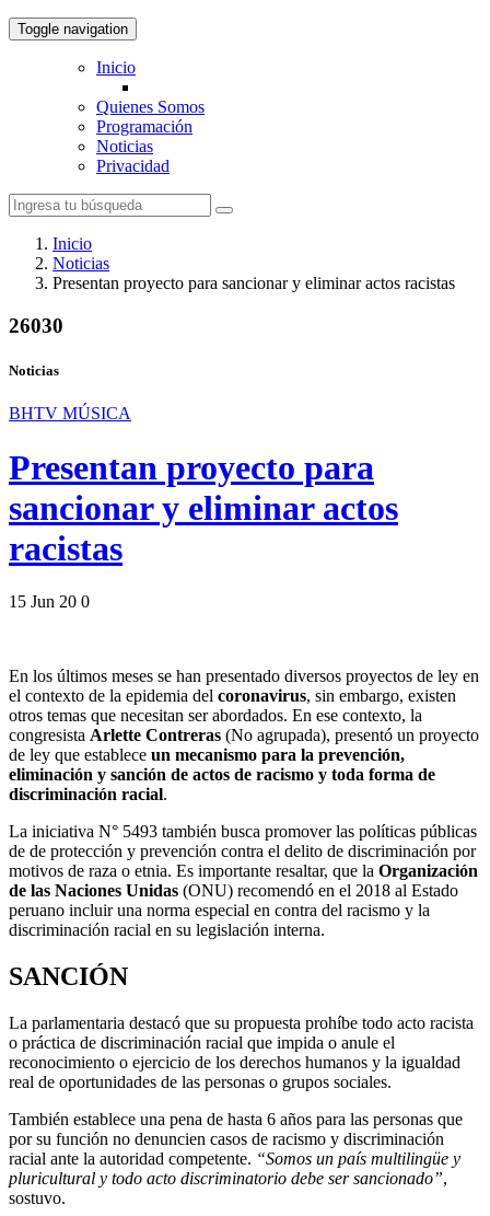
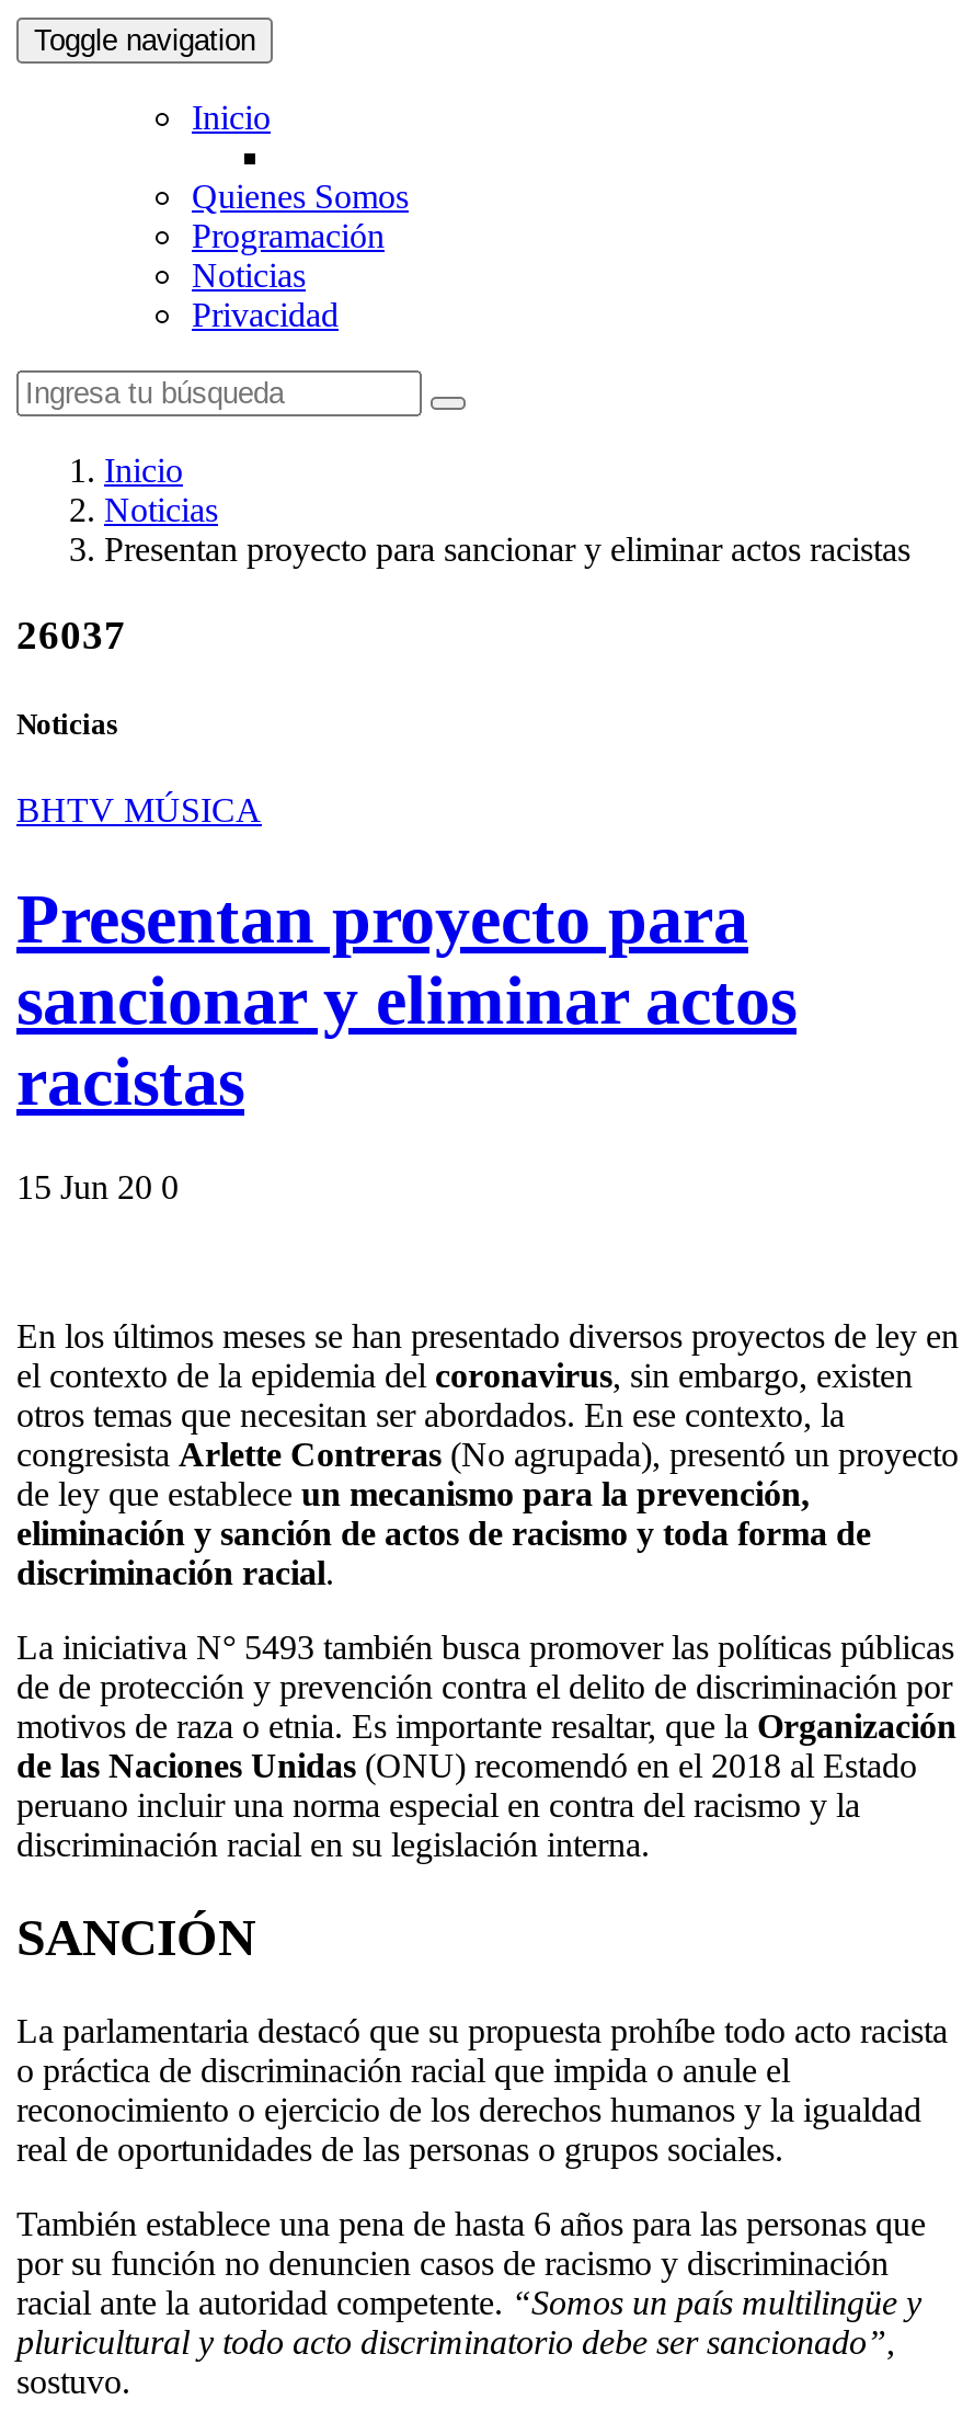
- 26030
+ 26037
